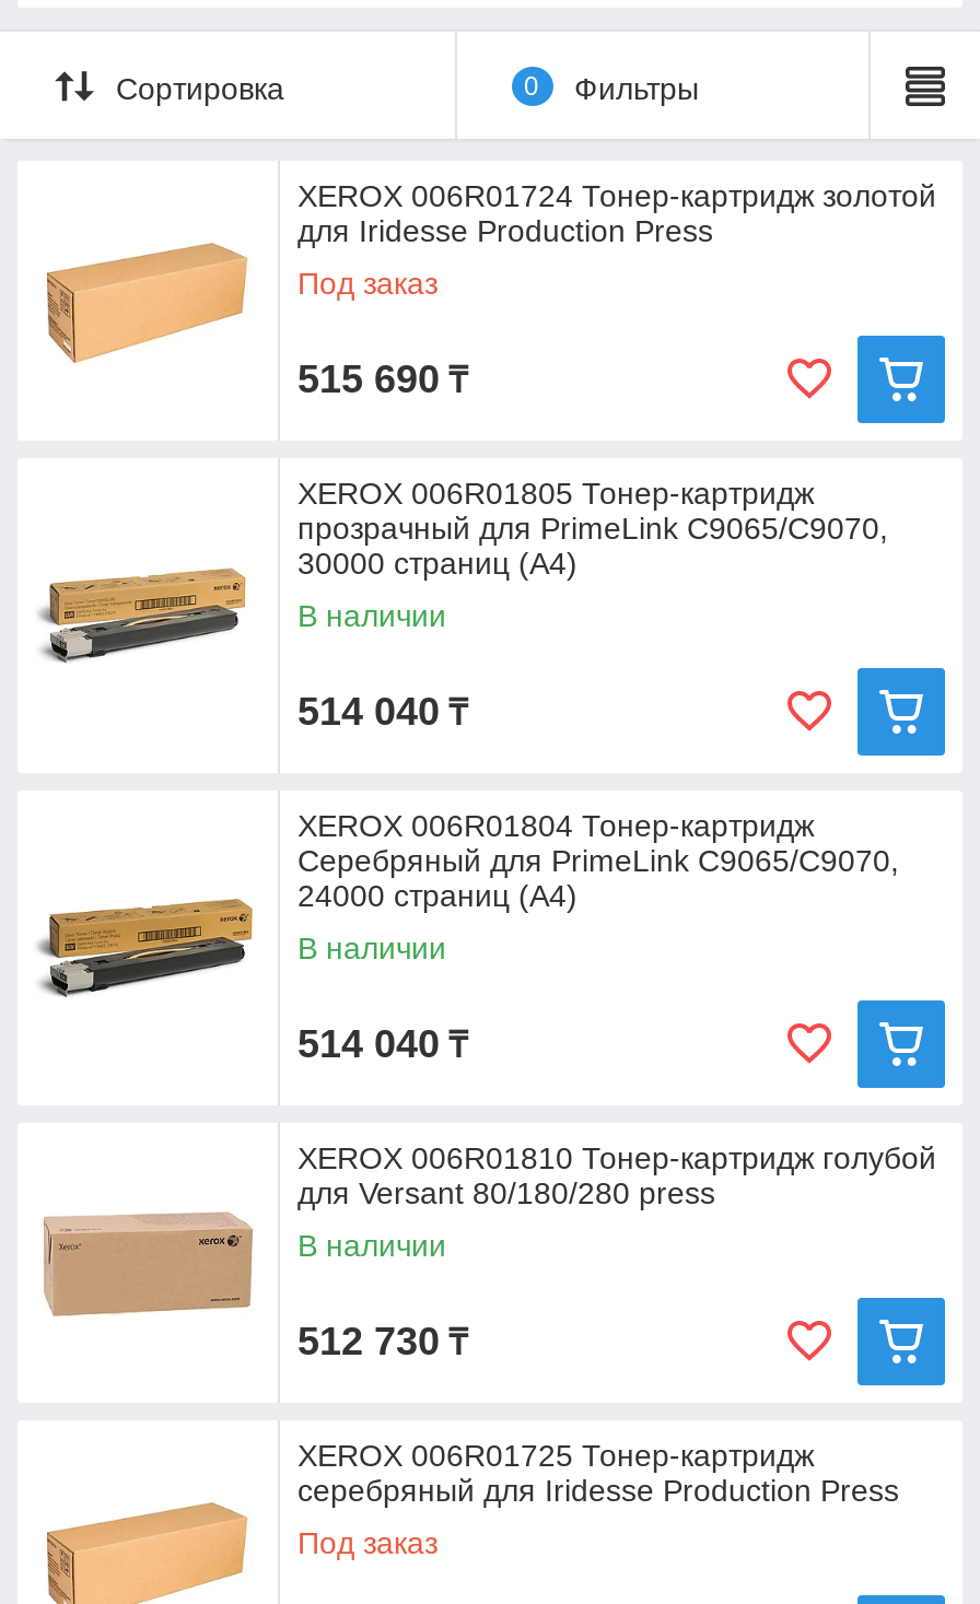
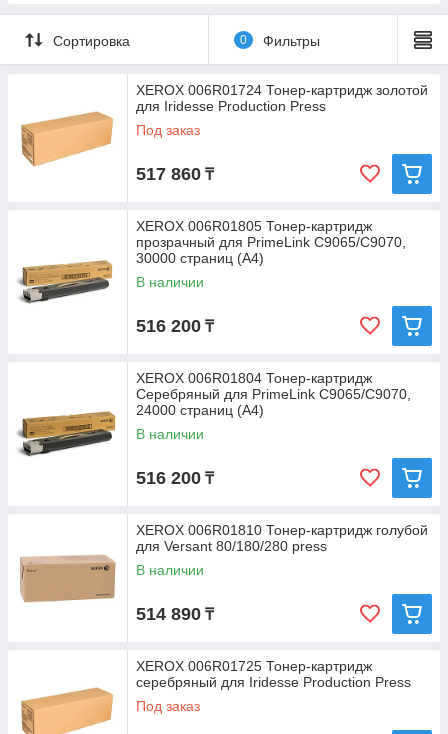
- 515 690 ₸
+ 517 860 ₸

- 514 040 ₸
+ 516 200 ₸

- 514 040 ₸
+ 516 200 ₸

- 512 730 ₸
+ 514 890 ₸
